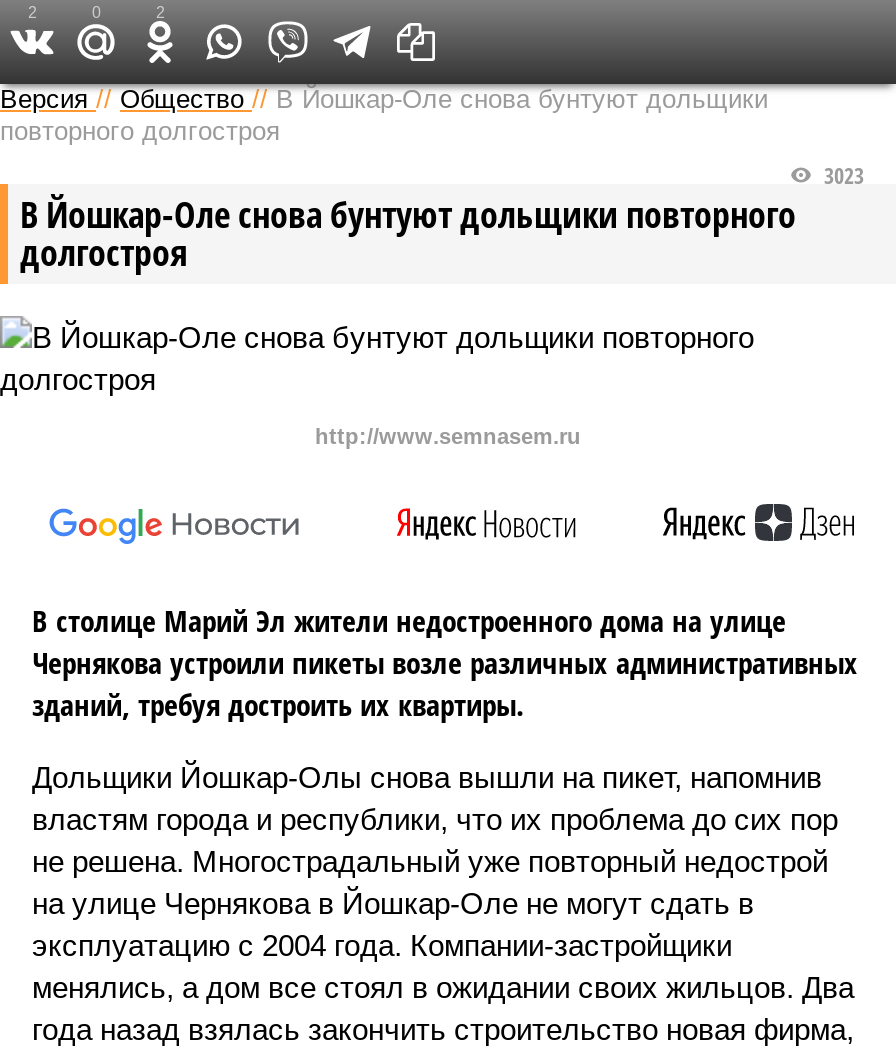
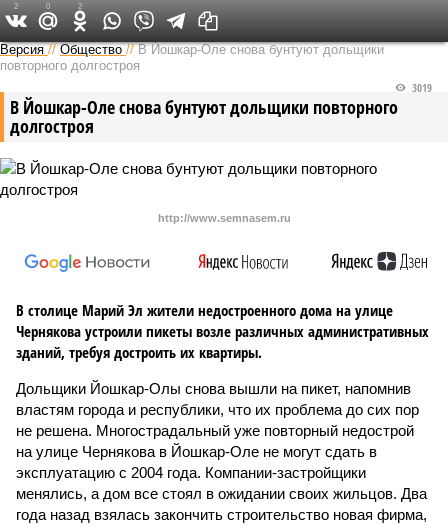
- 3023
+ 3019
